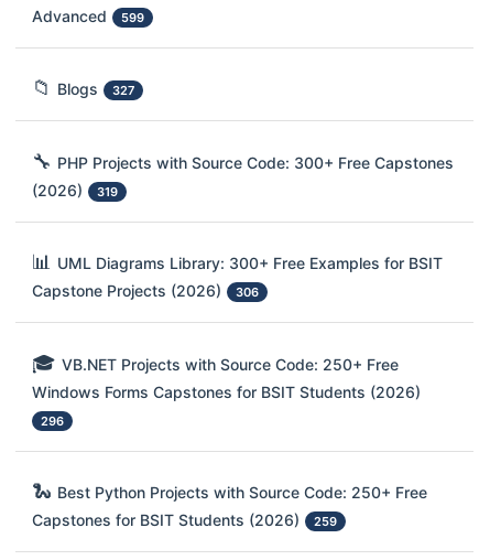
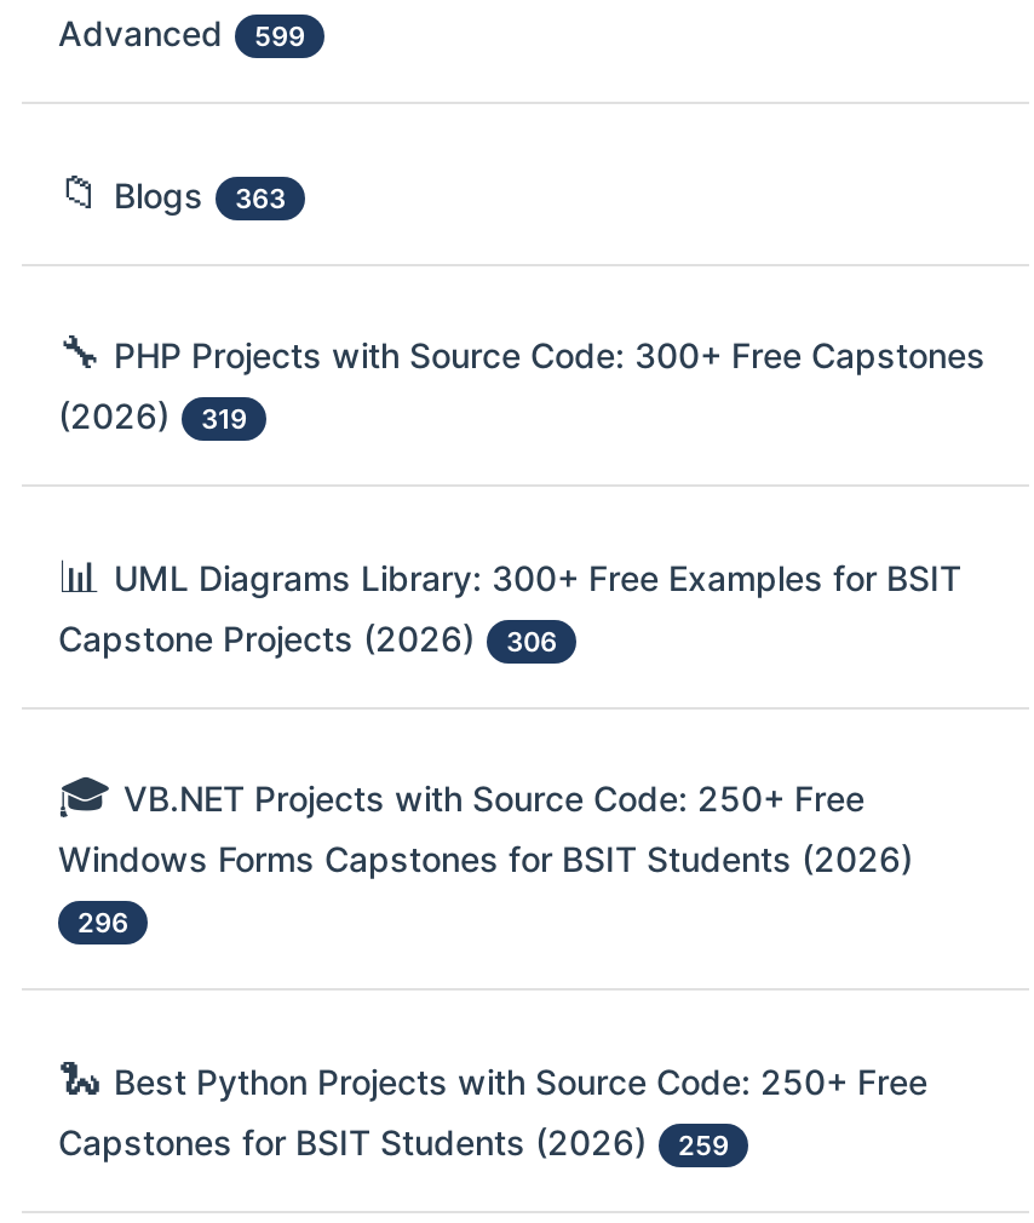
- 327
+ 363
